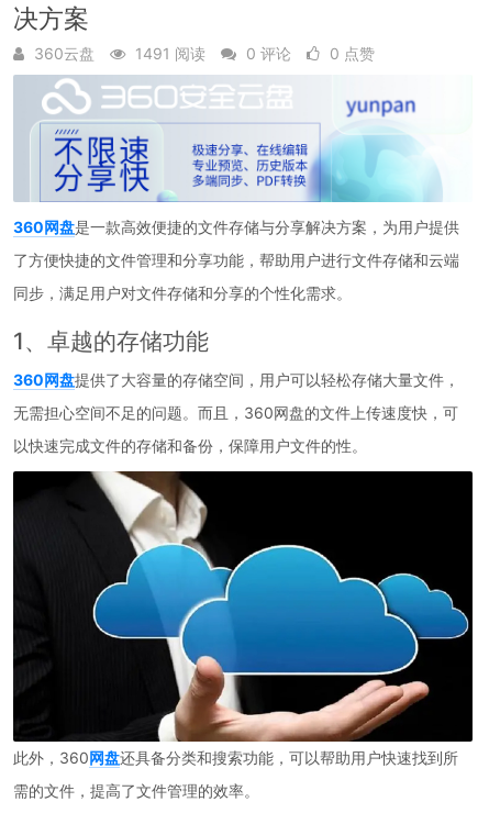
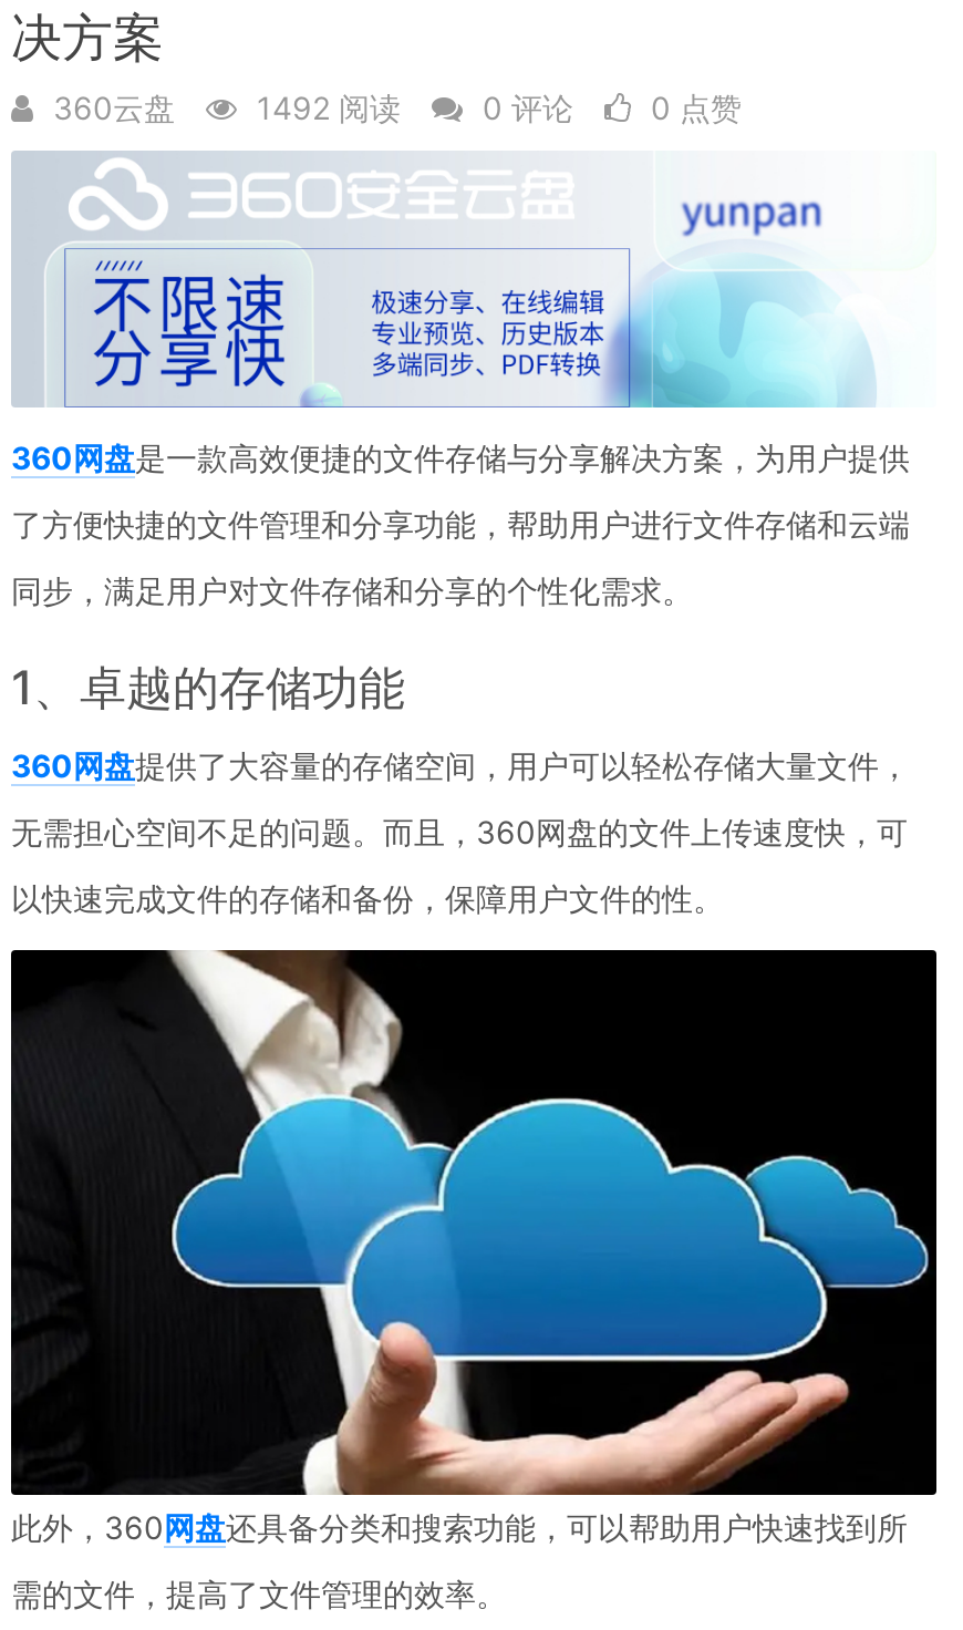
- 360云盘 1491 阅读 0 评论 0 点赞
+ 360云盘 1492 阅读 0 评论 0 点赞
